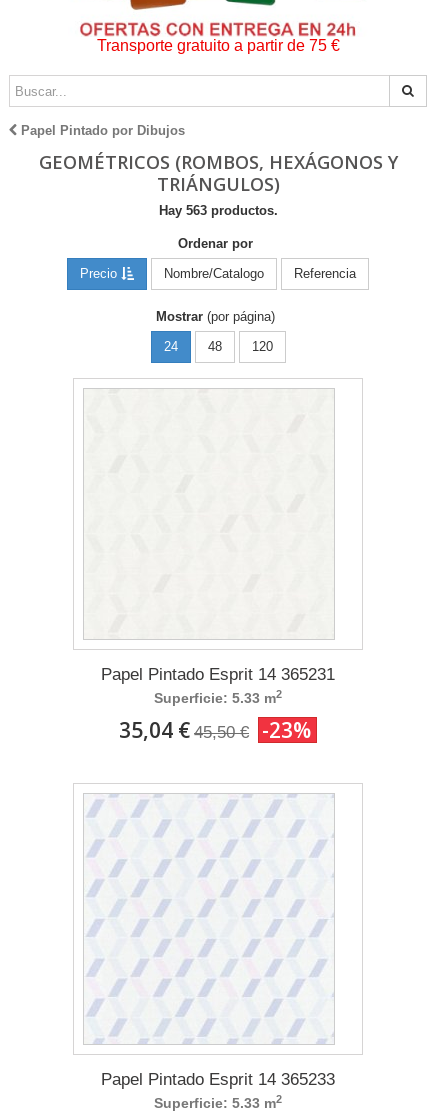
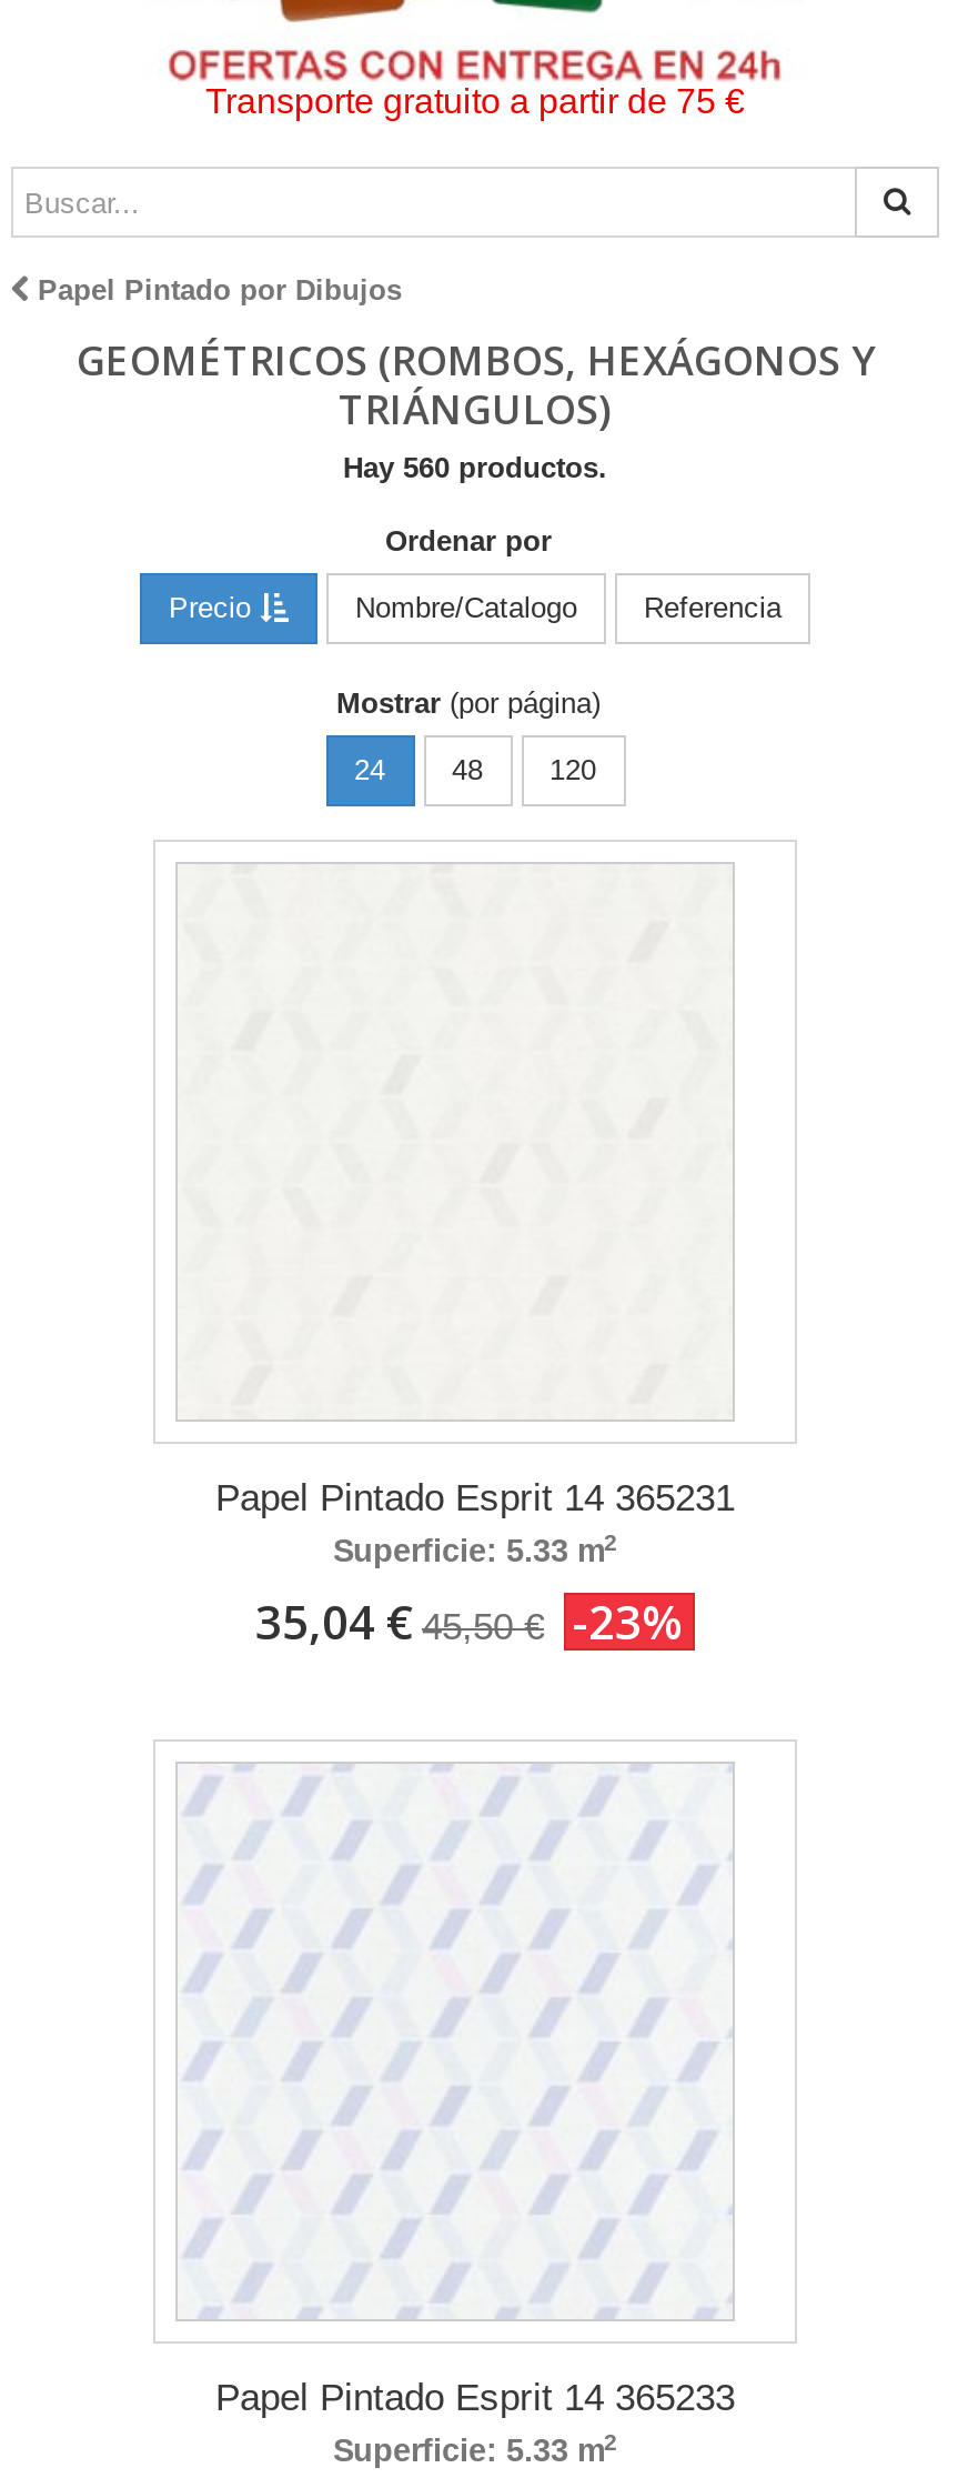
- Hay 563 productos.
+ Hay 560 productos.
